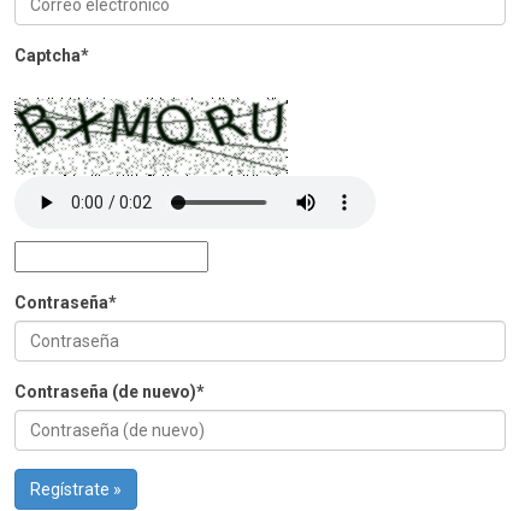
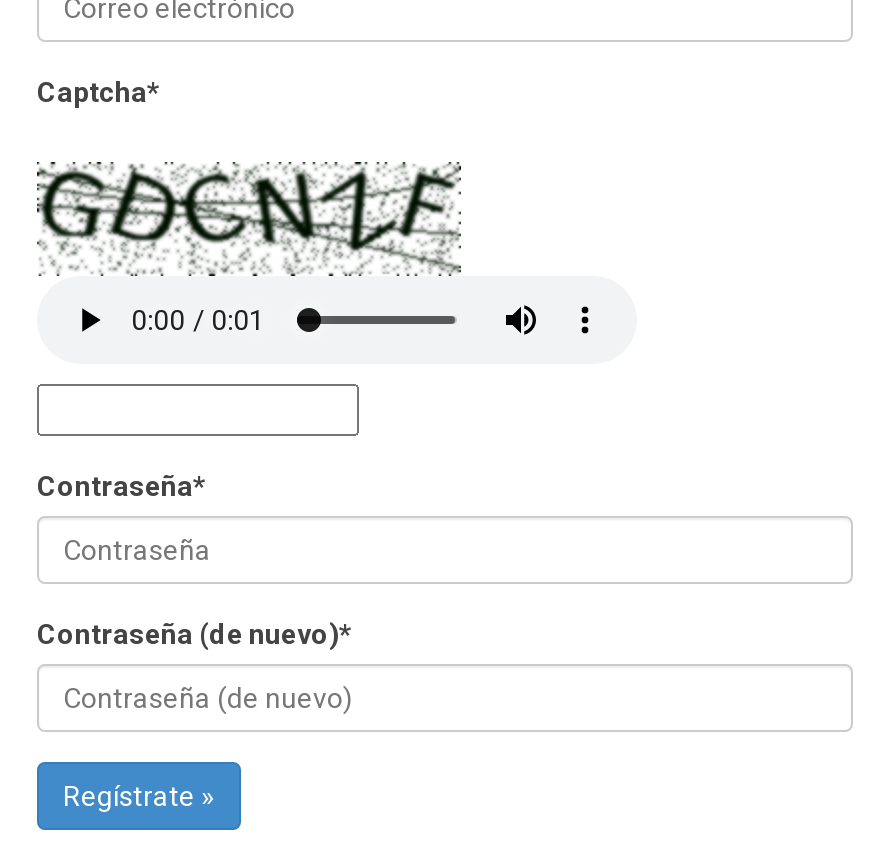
- [image]
+ [image]
